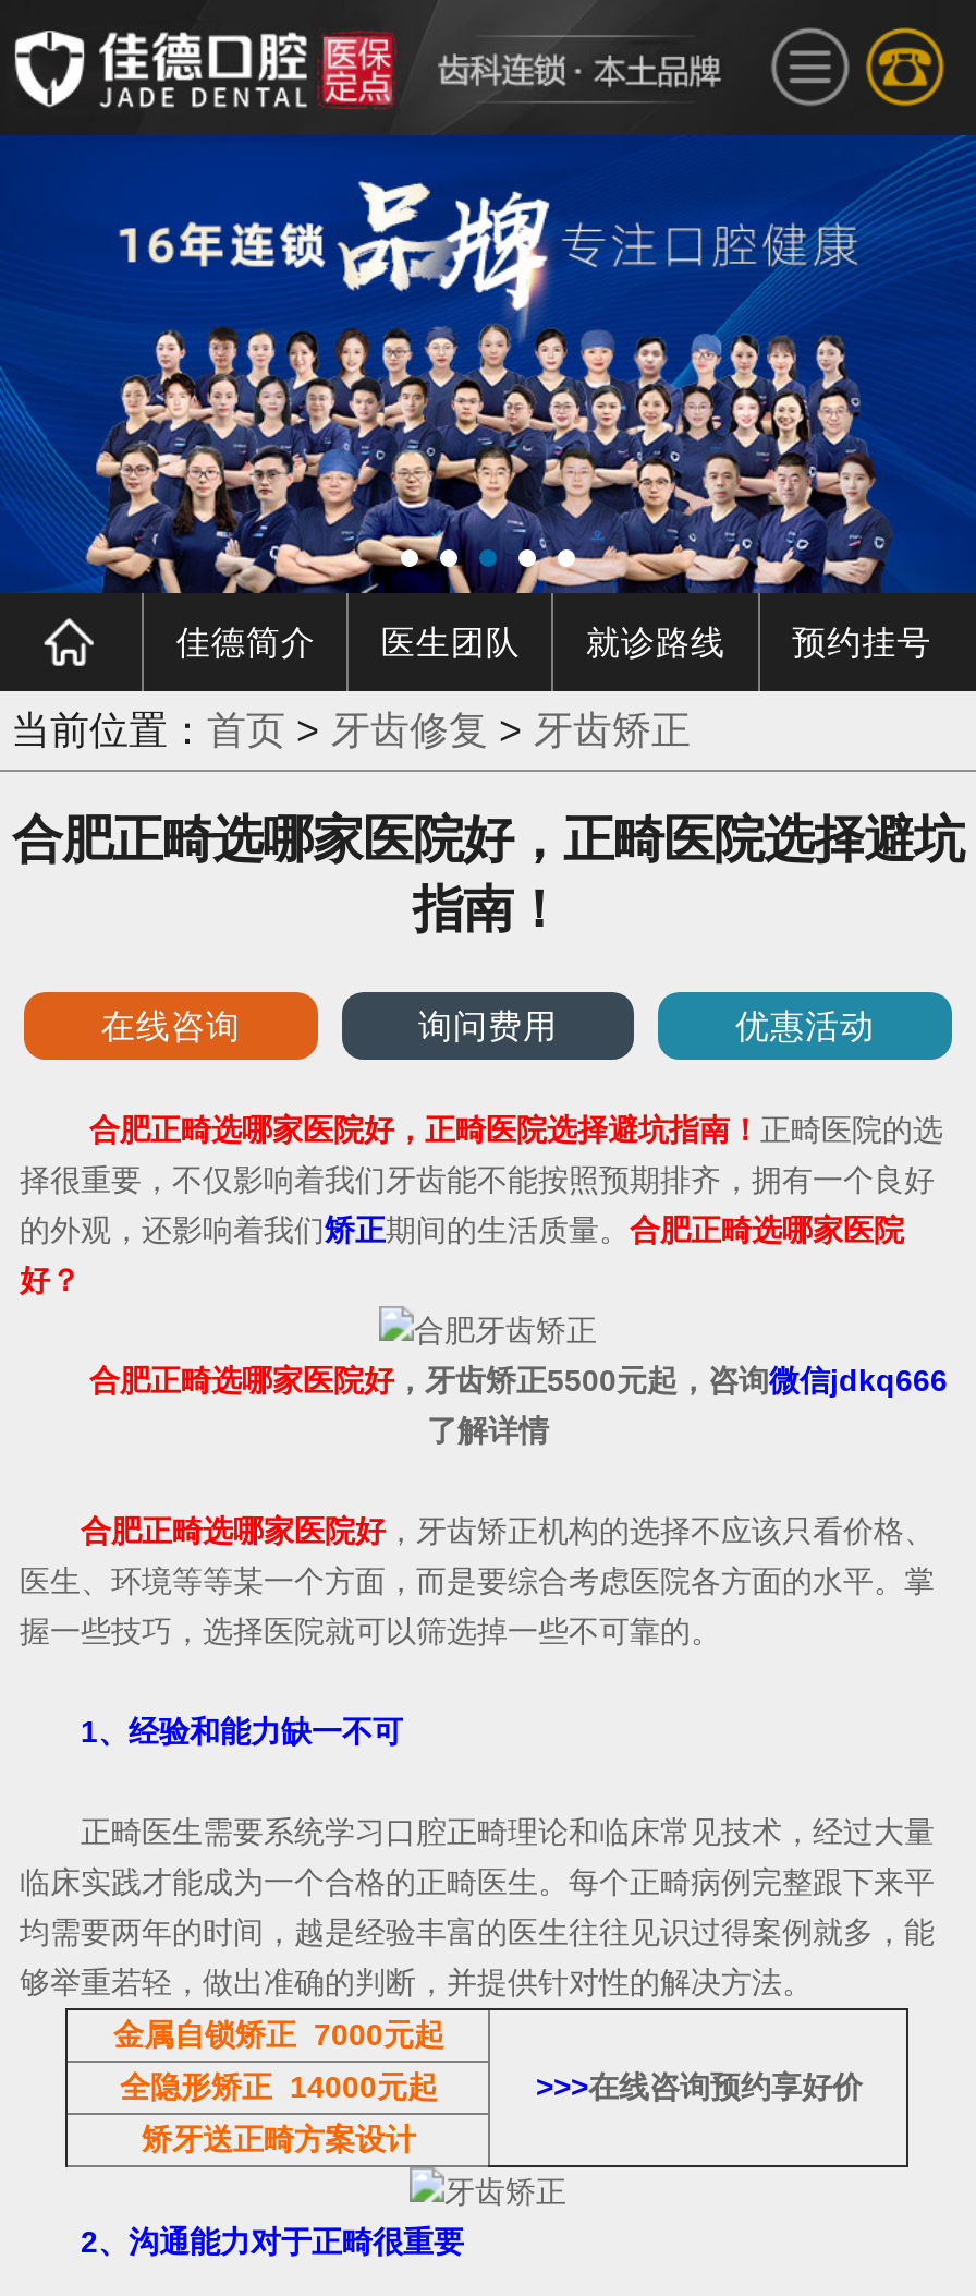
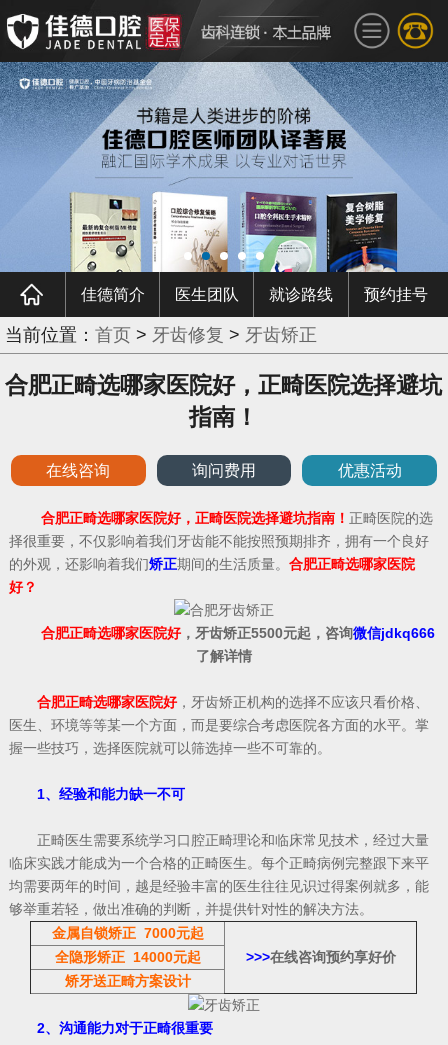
- [image]
+ [image]
